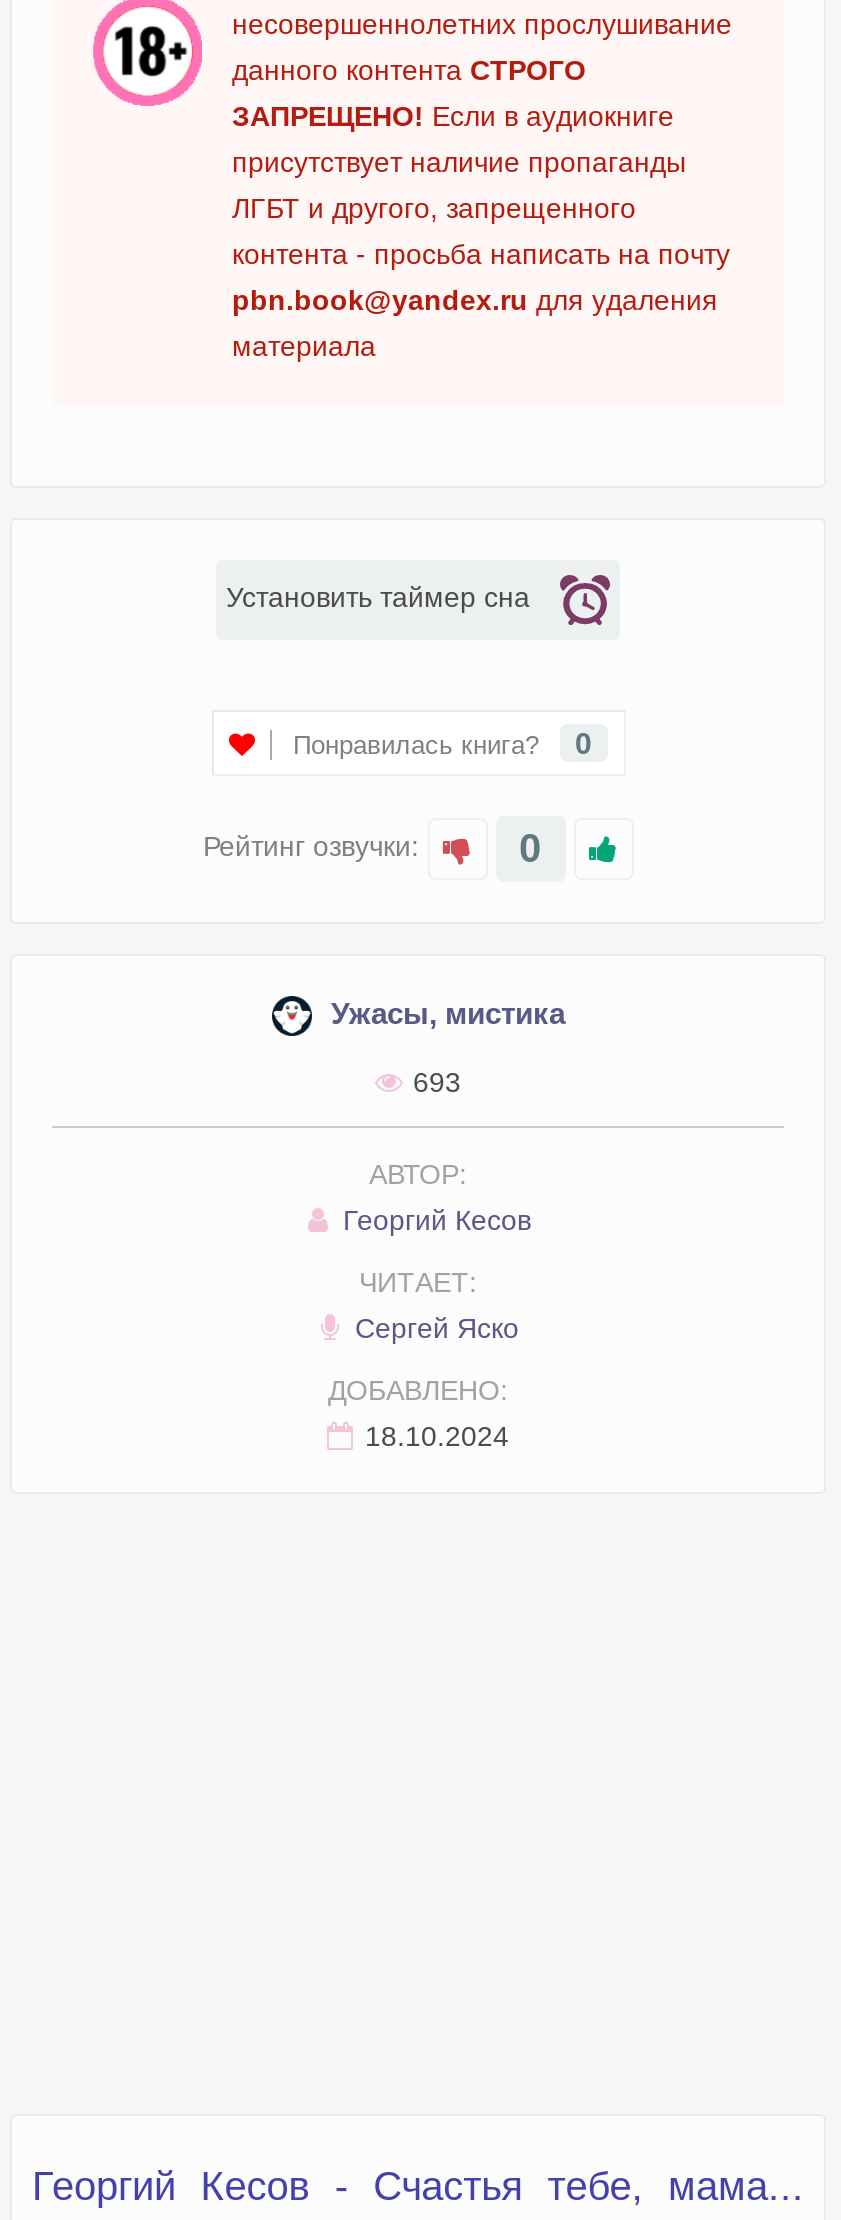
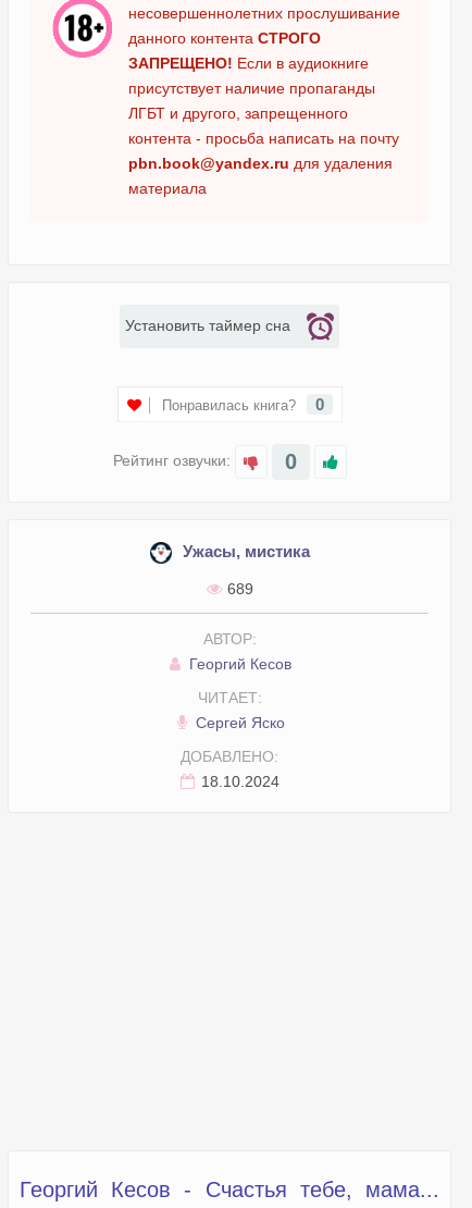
- 693
+ 689
